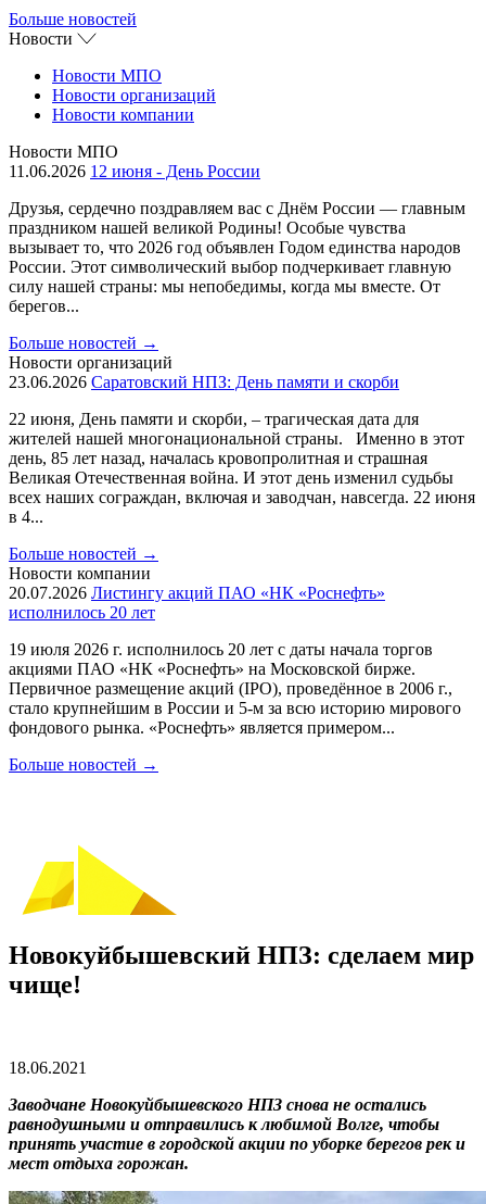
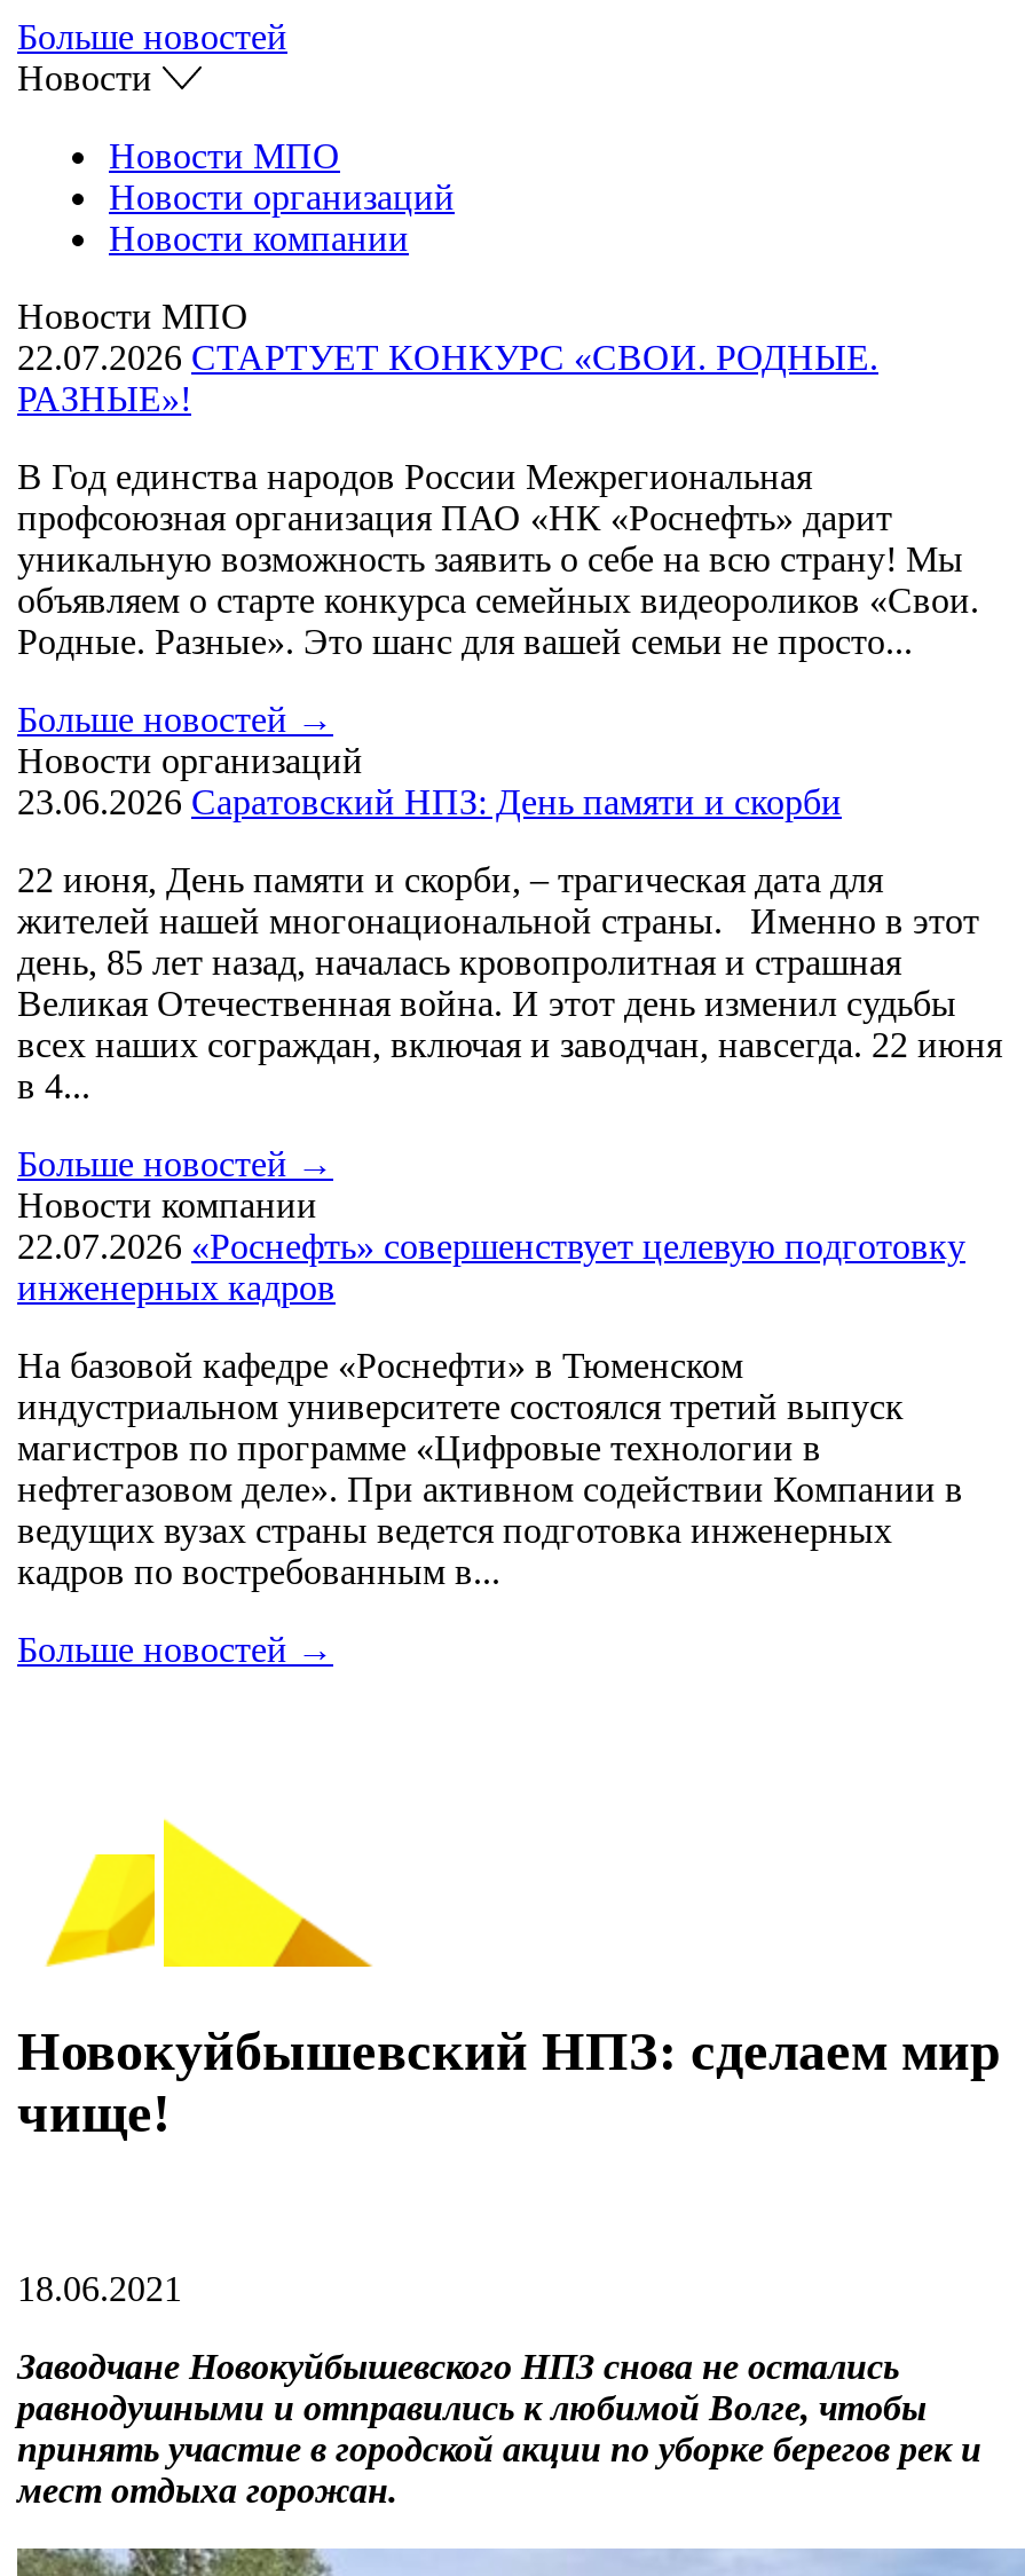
- 11.06.2026 12 июня - День России
+ 22.07.2026 СТАРТУЕТ КОНКУРС «СВОИ. РОДНЫЕ.
+ РАЗНЫЕ»!

- Друзья, сердечно поздравляем вас с Днём России — главным
- праздником нашей великой Родины! Особые чувства
- вызывает то, что 2026 год объявлен Годом единства народов
- России. Этот символический выбор подчеркивает главную
- силу нашей страны: мы непобедимы, когда мы вместе. От
- берегов...
+ В Год единства народов России Межрегиональная
+ профсоюзная организация ПАО «НК «Роснефть» дарит
+ уникальную возможность заявить о себе на всю страну! Мы
+ объявляем о старте конкурса семейных видеороликов «Свои.
+ Родные. Разные». Это шанс для вашей семьи не просто...

- 20.07.2026 Листингу акций ПАО «НК «Роснефть»
- исполнилось 20 лет
+ 22.07.2026 «Роснефть» совершенствует целевую подготовку
+ инженерных кадров

- 19 июля 2026 г. исполнилось 20 лет с даты начала торгов
- акциями ПАО «НК «Роснефть» на Московской бирже.
- Первичное размещение акций (IPO), проведённое в 2006 г.,
- стало крупнейшим в России и 5-м за всю историю мирового
- фондового рынка. «Роснефть» является примером...
+ На базовой кафедре «Роснефти» в Тюменском
+ индустриальном университете состоялся третий выпуск
+ магистров по программе «Цифровые технологии в
+ нефтегазовом деле». При активном содействии Компании в
+ ведущих вузах страны ведется подготовка инженерных
+ кадров по востребованным в...
